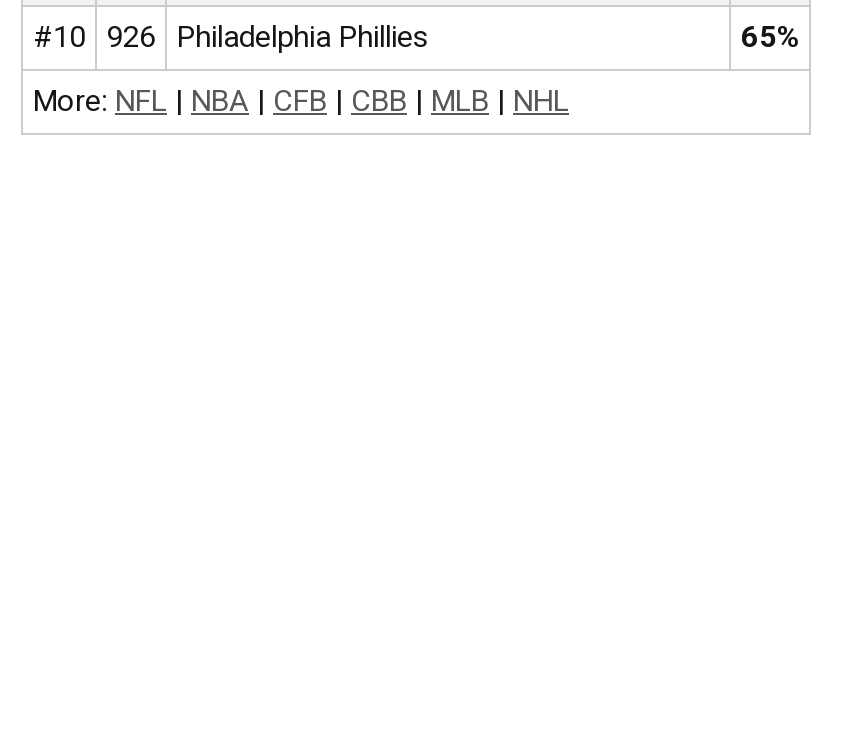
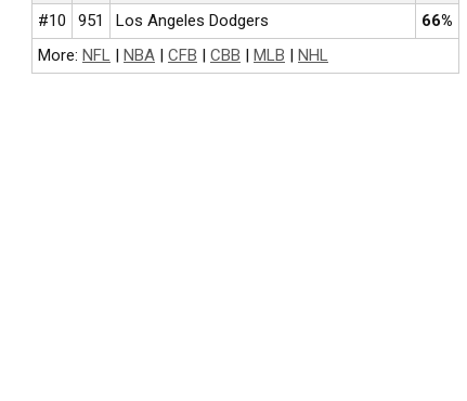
- 926
- Philadelphia Phillies
- 65%
+ 951
+ Los Angeles Dodgers
+ 66%
